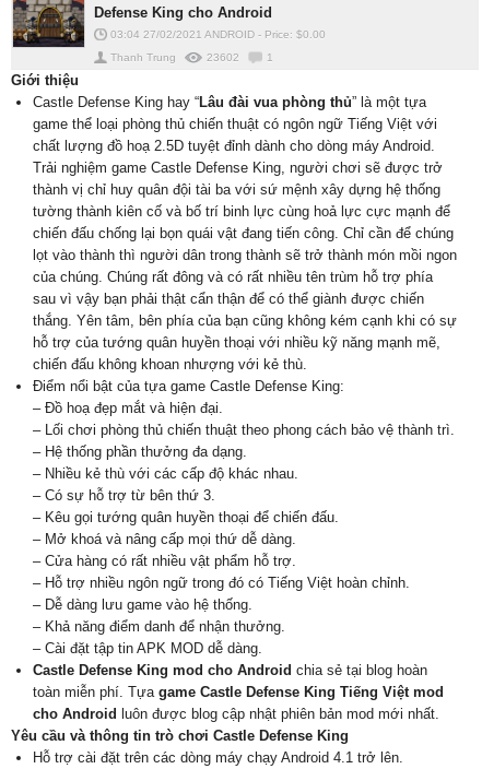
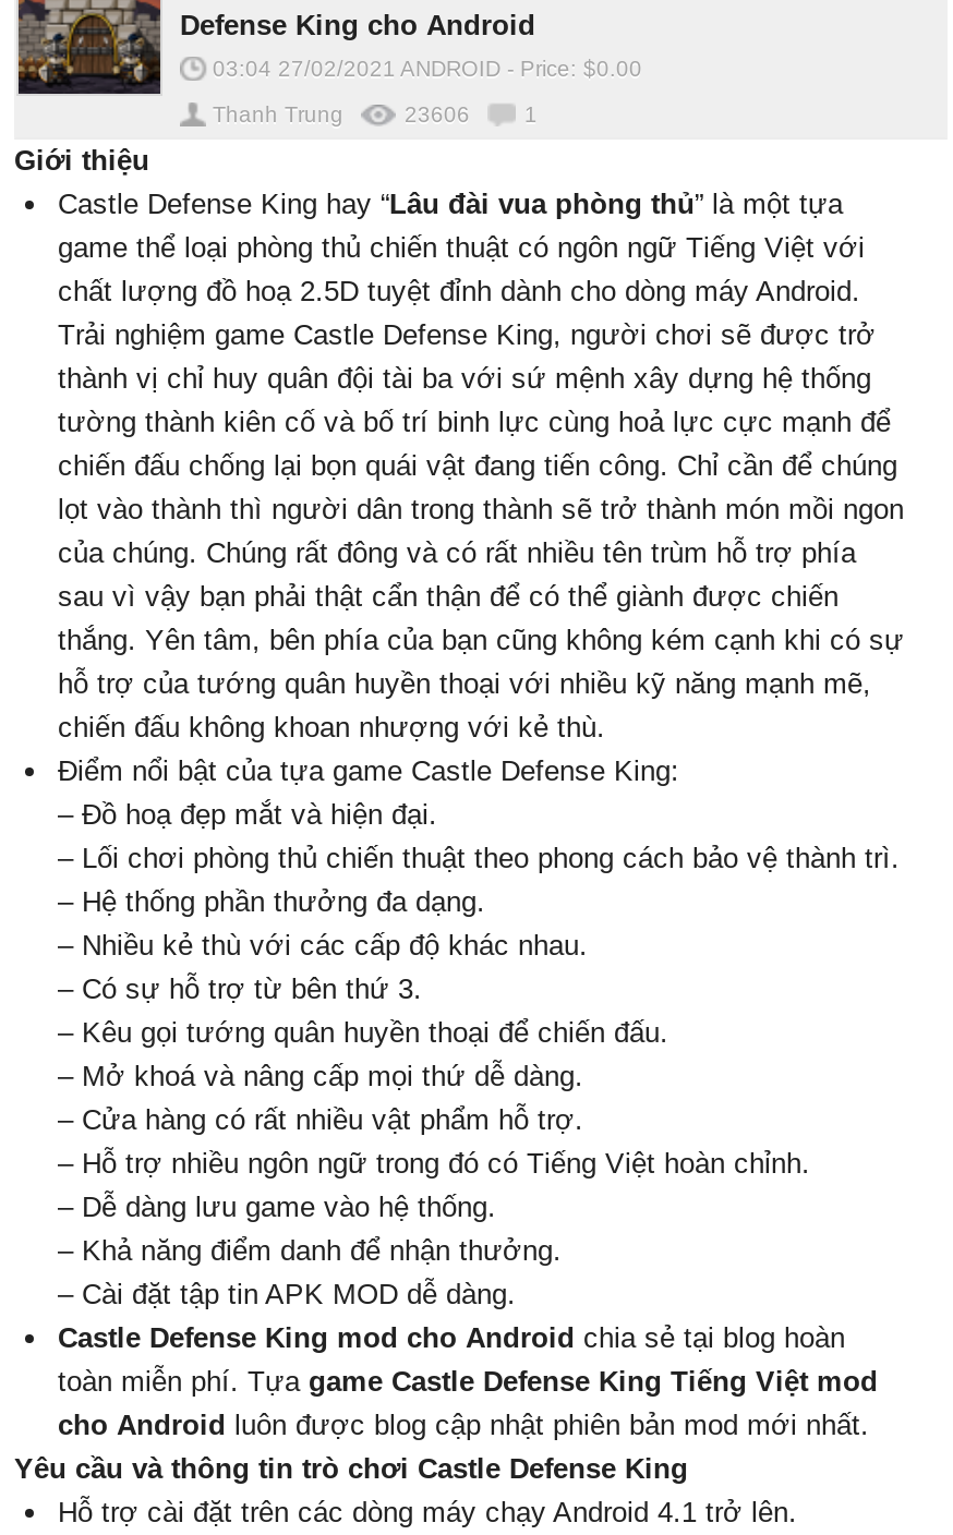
- 23602
+ 23606
